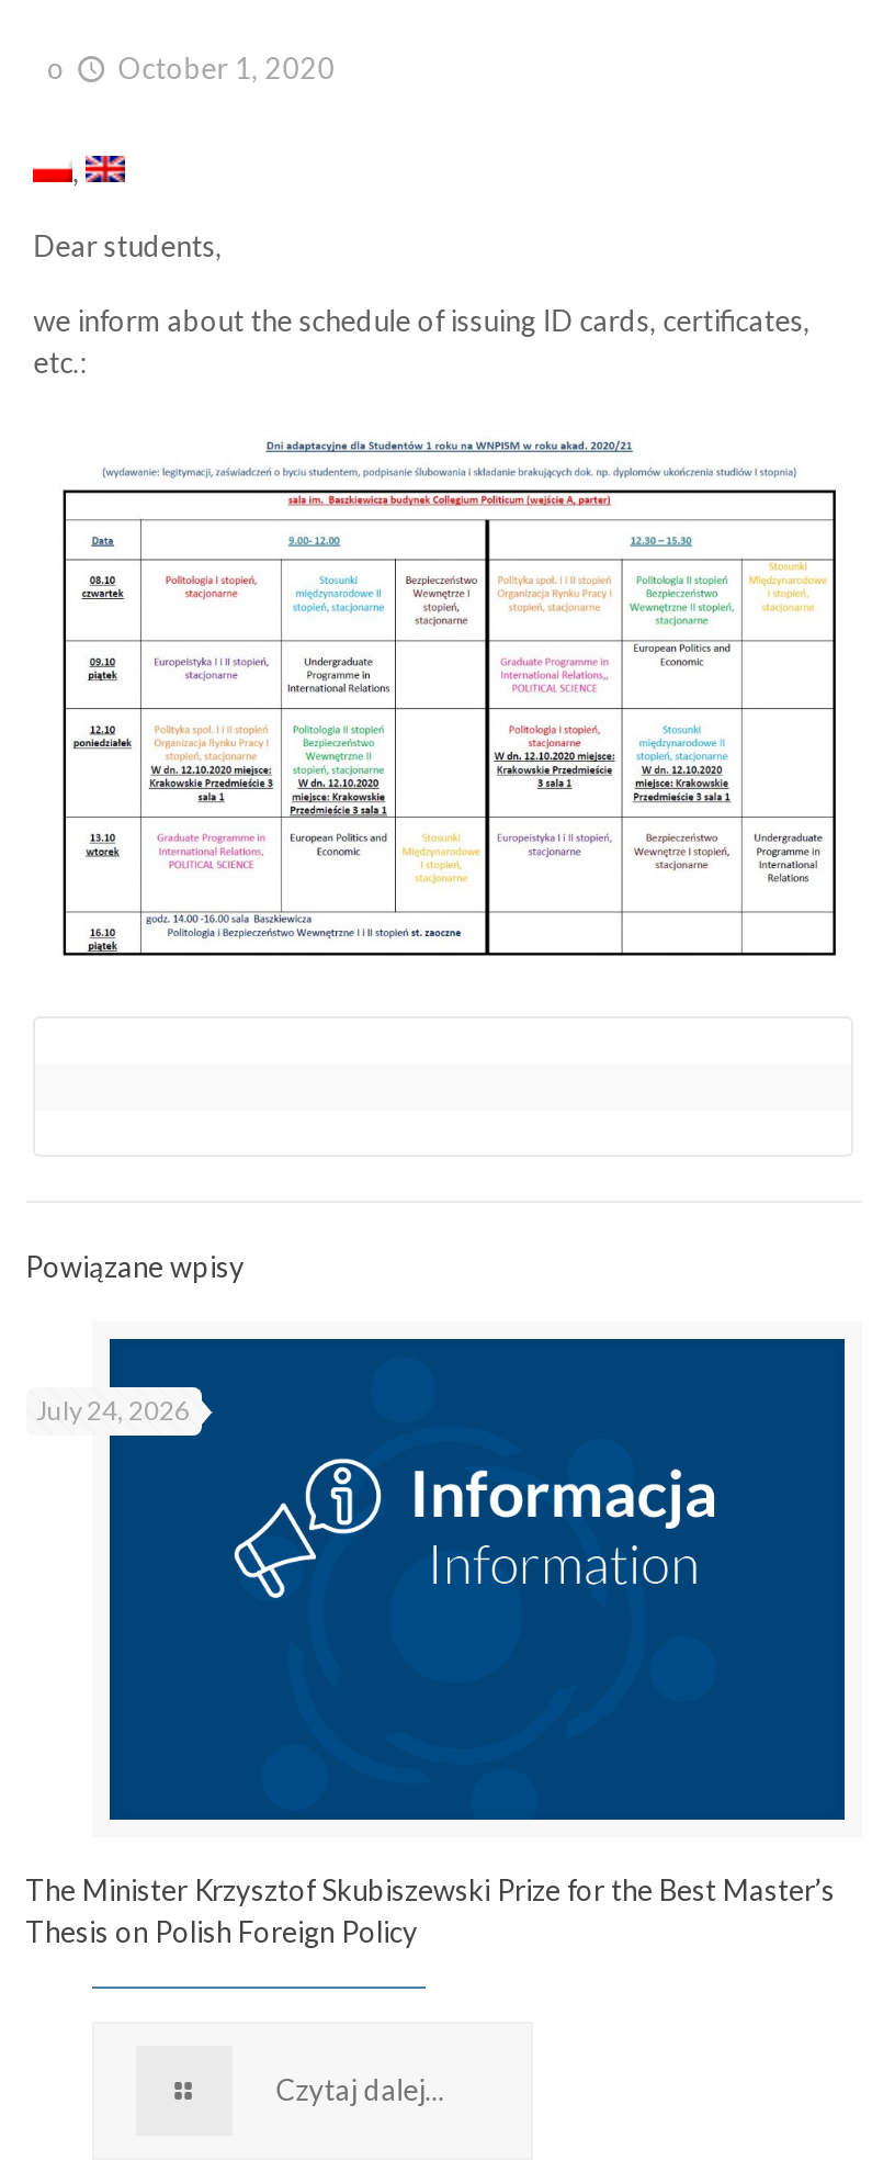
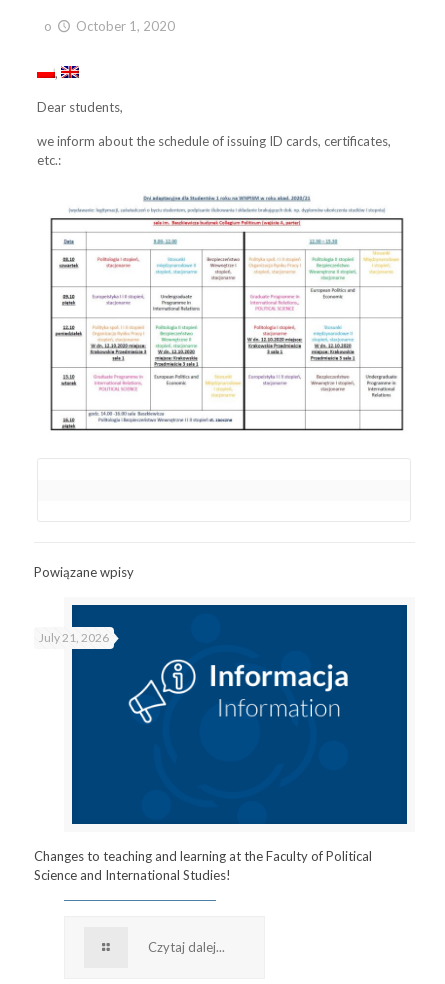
- July 24, 2026
+ July 21, 2026

- The Minister Krzysztof Skubiszewski Prize for the Best Master’s
- Thesis on Polish Foreign Policy
+ Changes to teaching and learning at the Faculty of Political
+ Science and International Studies!
